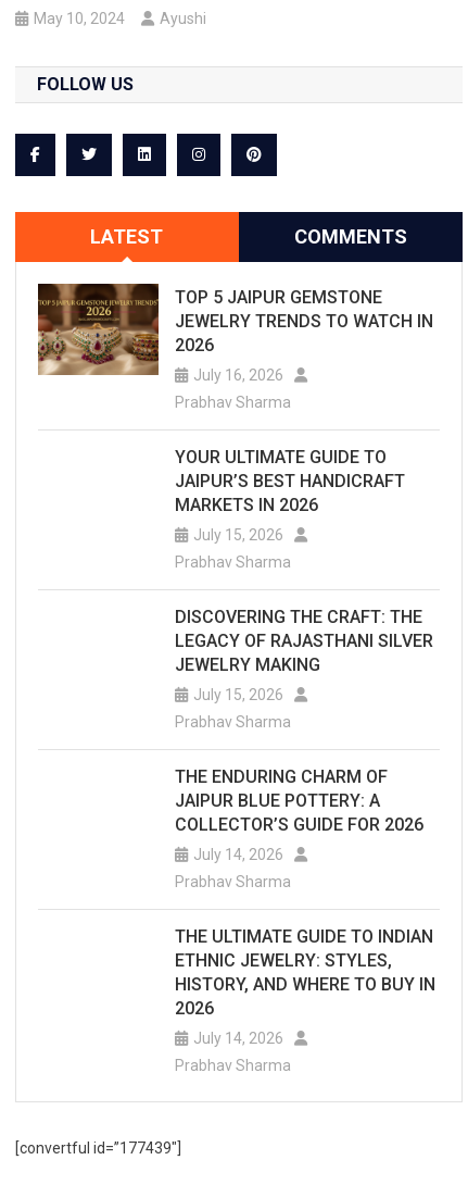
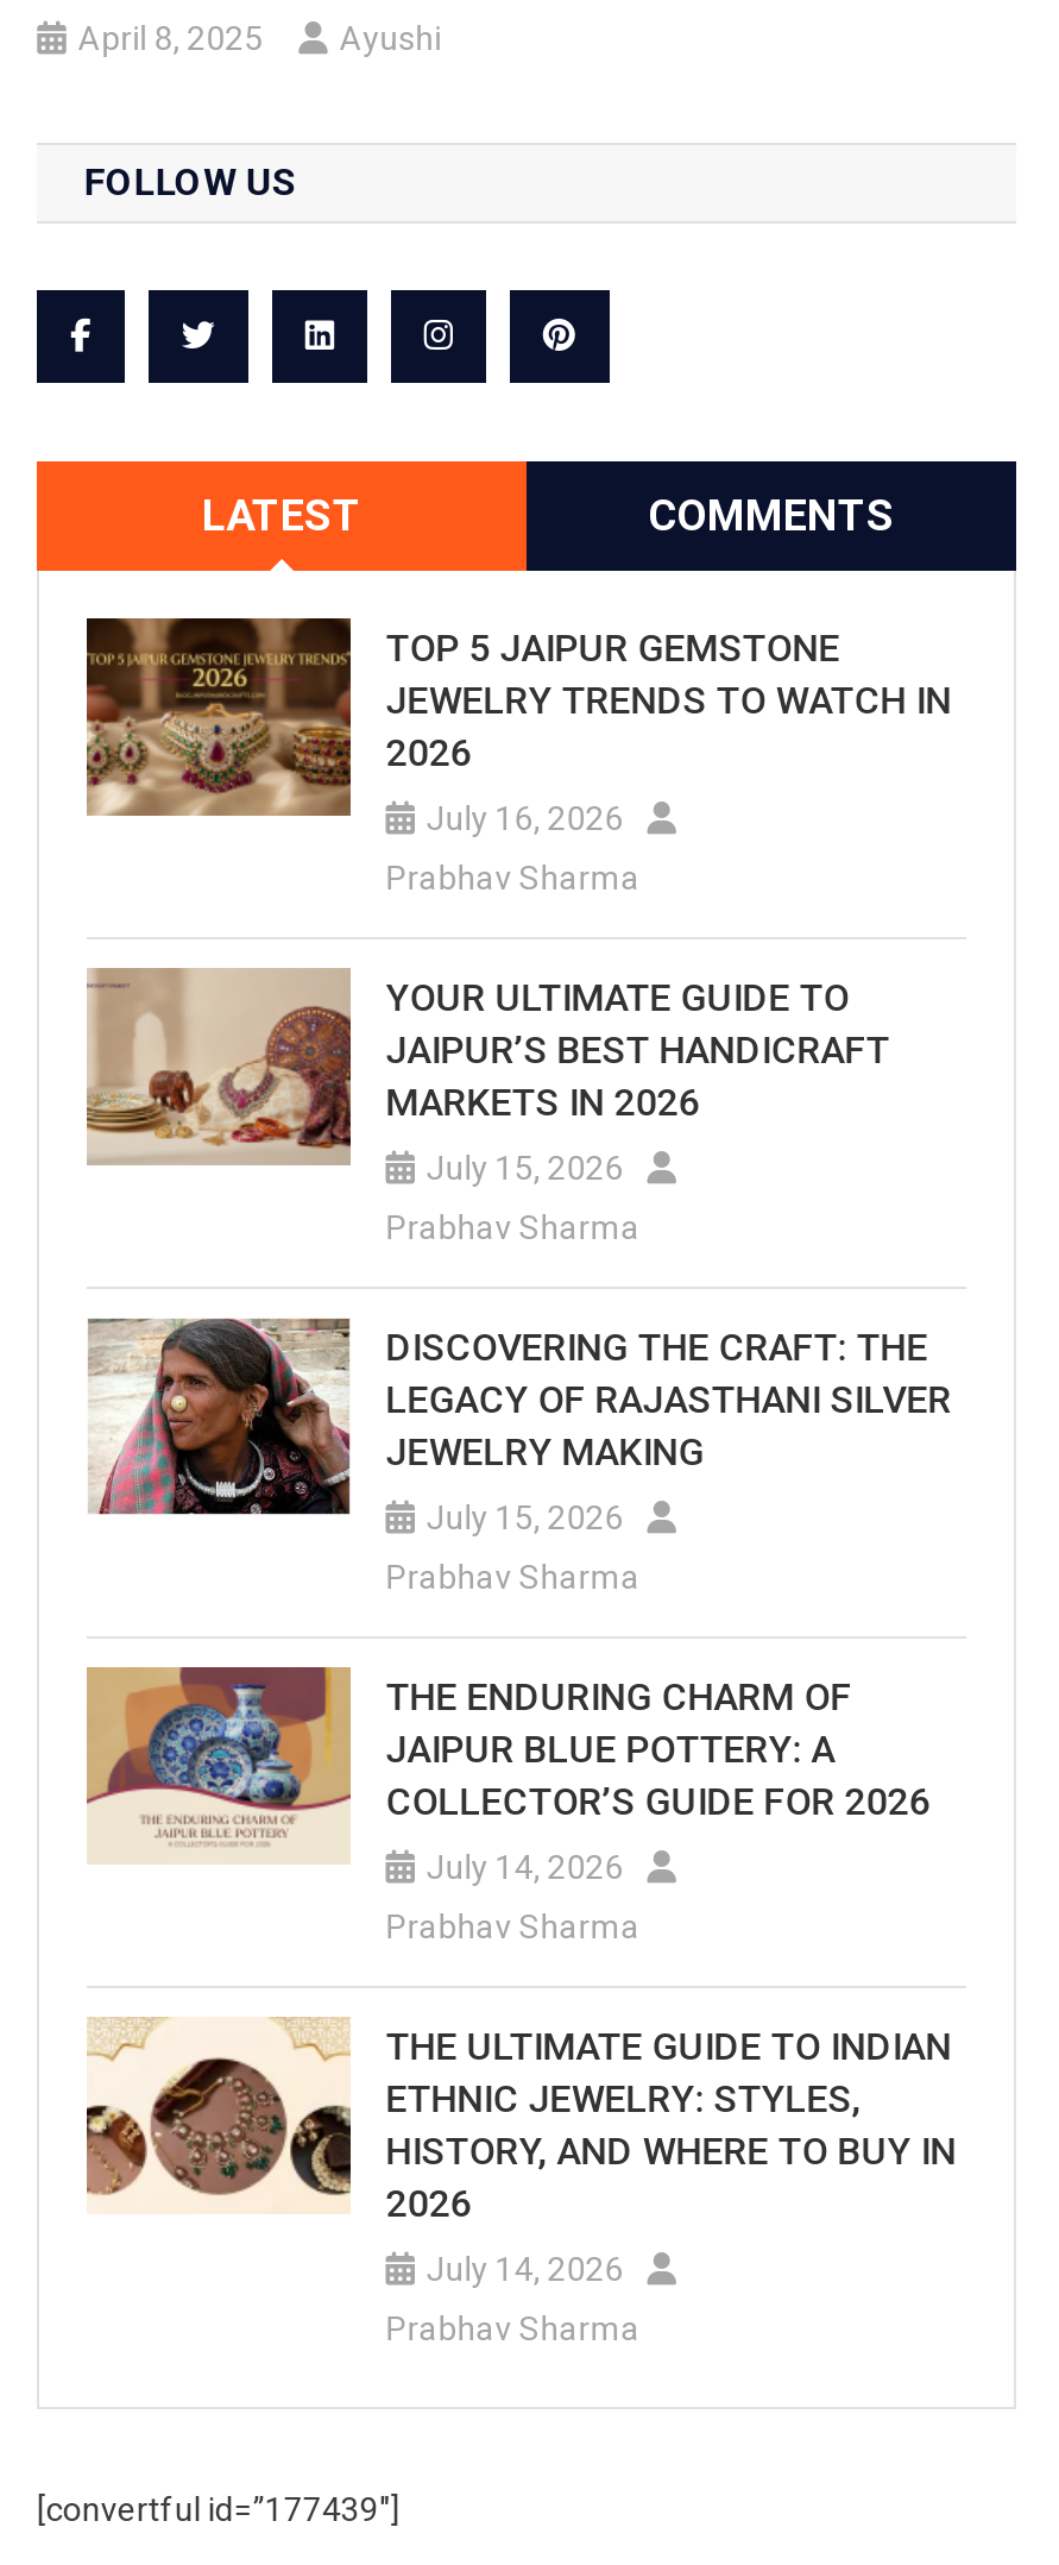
- May 10, 2024 Ayushi
+ April 8, 2025 Ayushi

+ [image]

+ [image]

+ [image]

+ [image]
